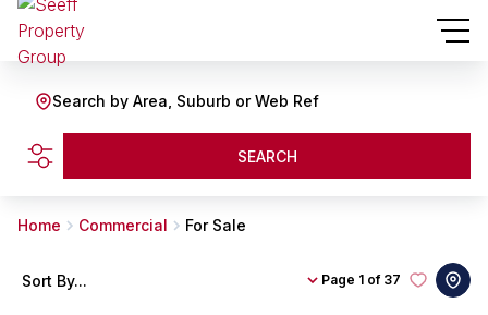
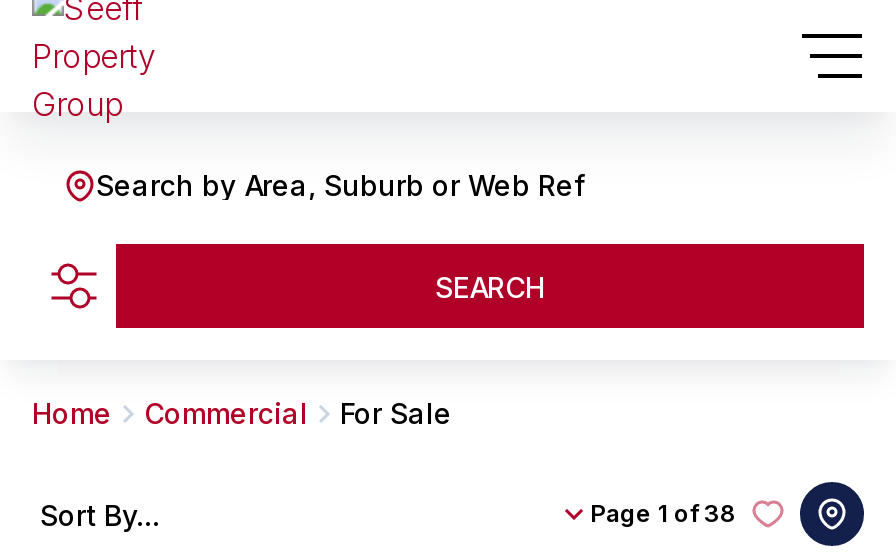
- Page 1 of 37
+ Page 1 of 38
